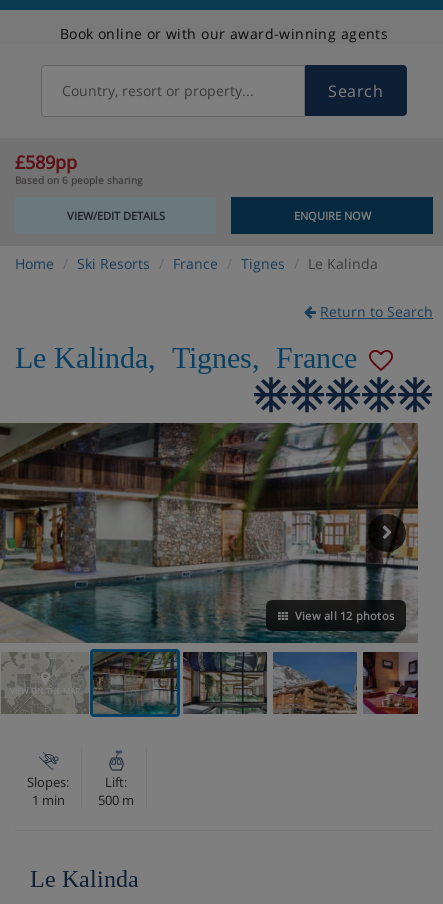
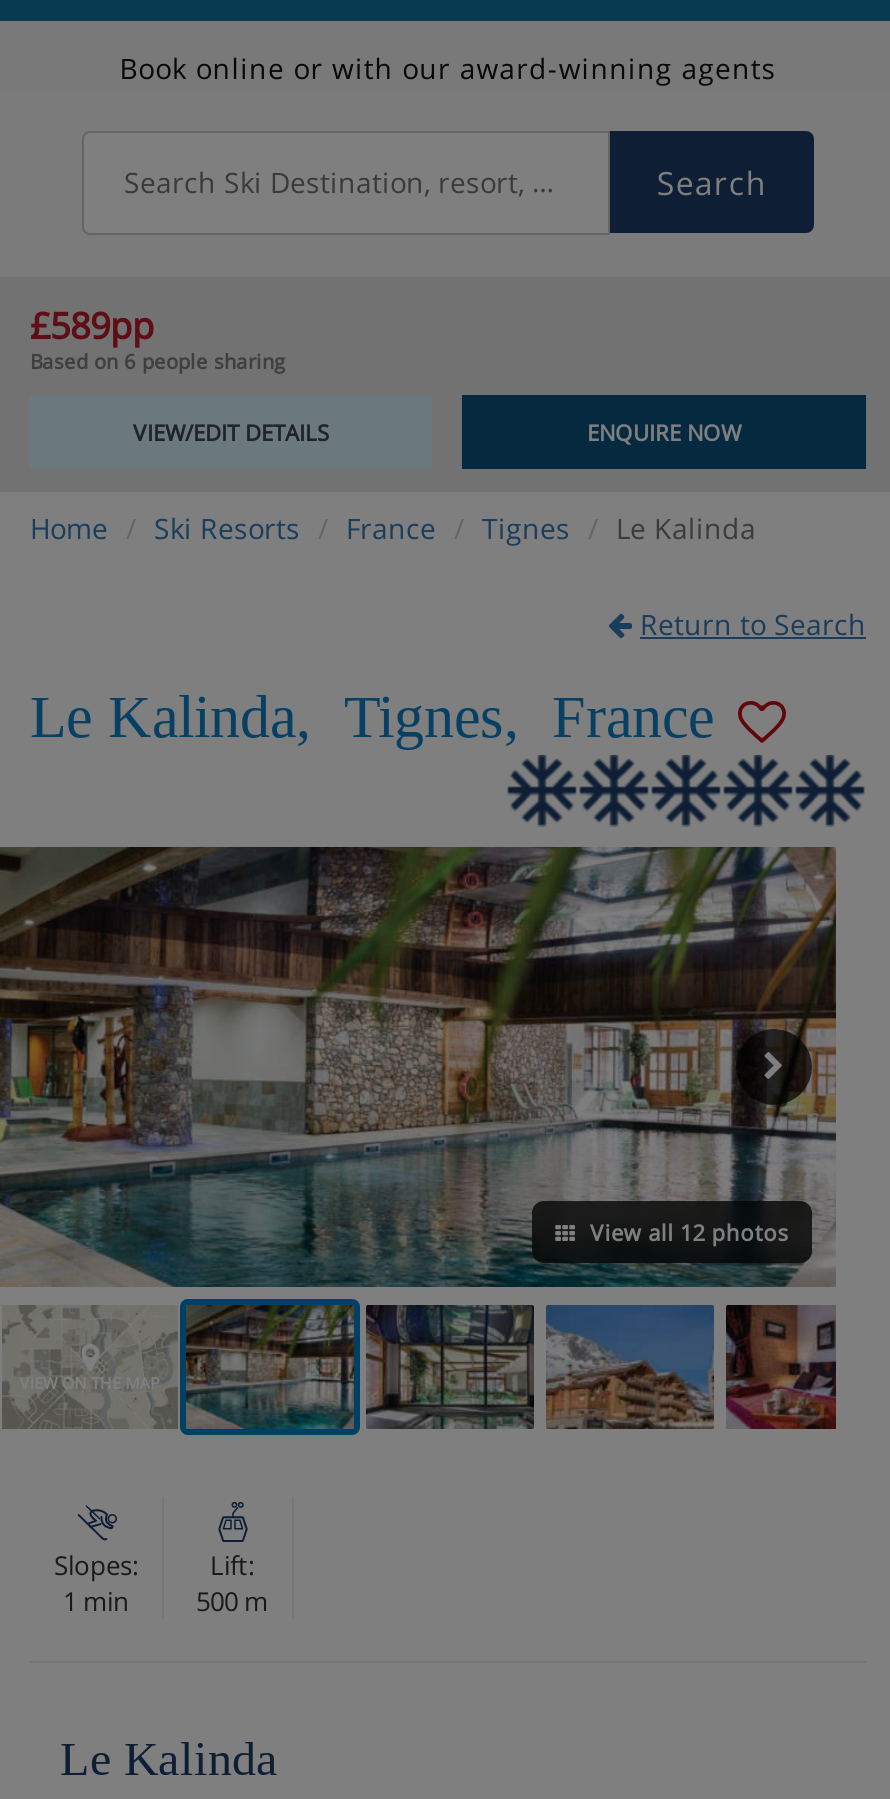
- Country, resort or property...
- Search
+ Search Ski Destination, resort, country Search
